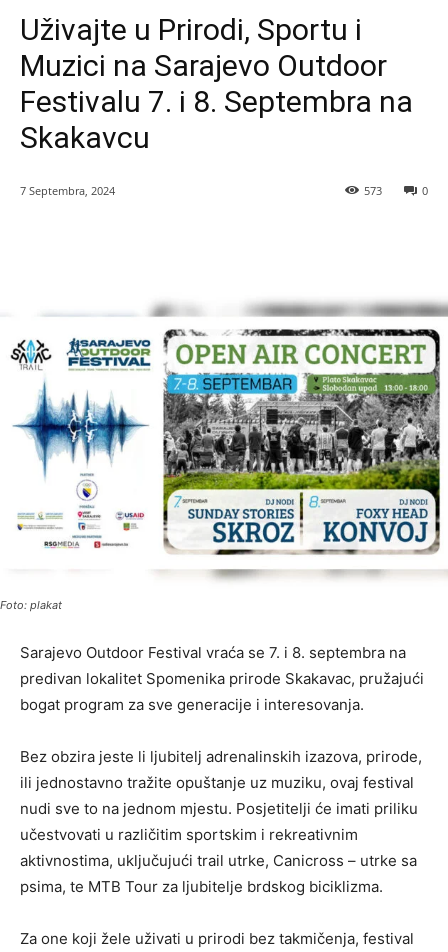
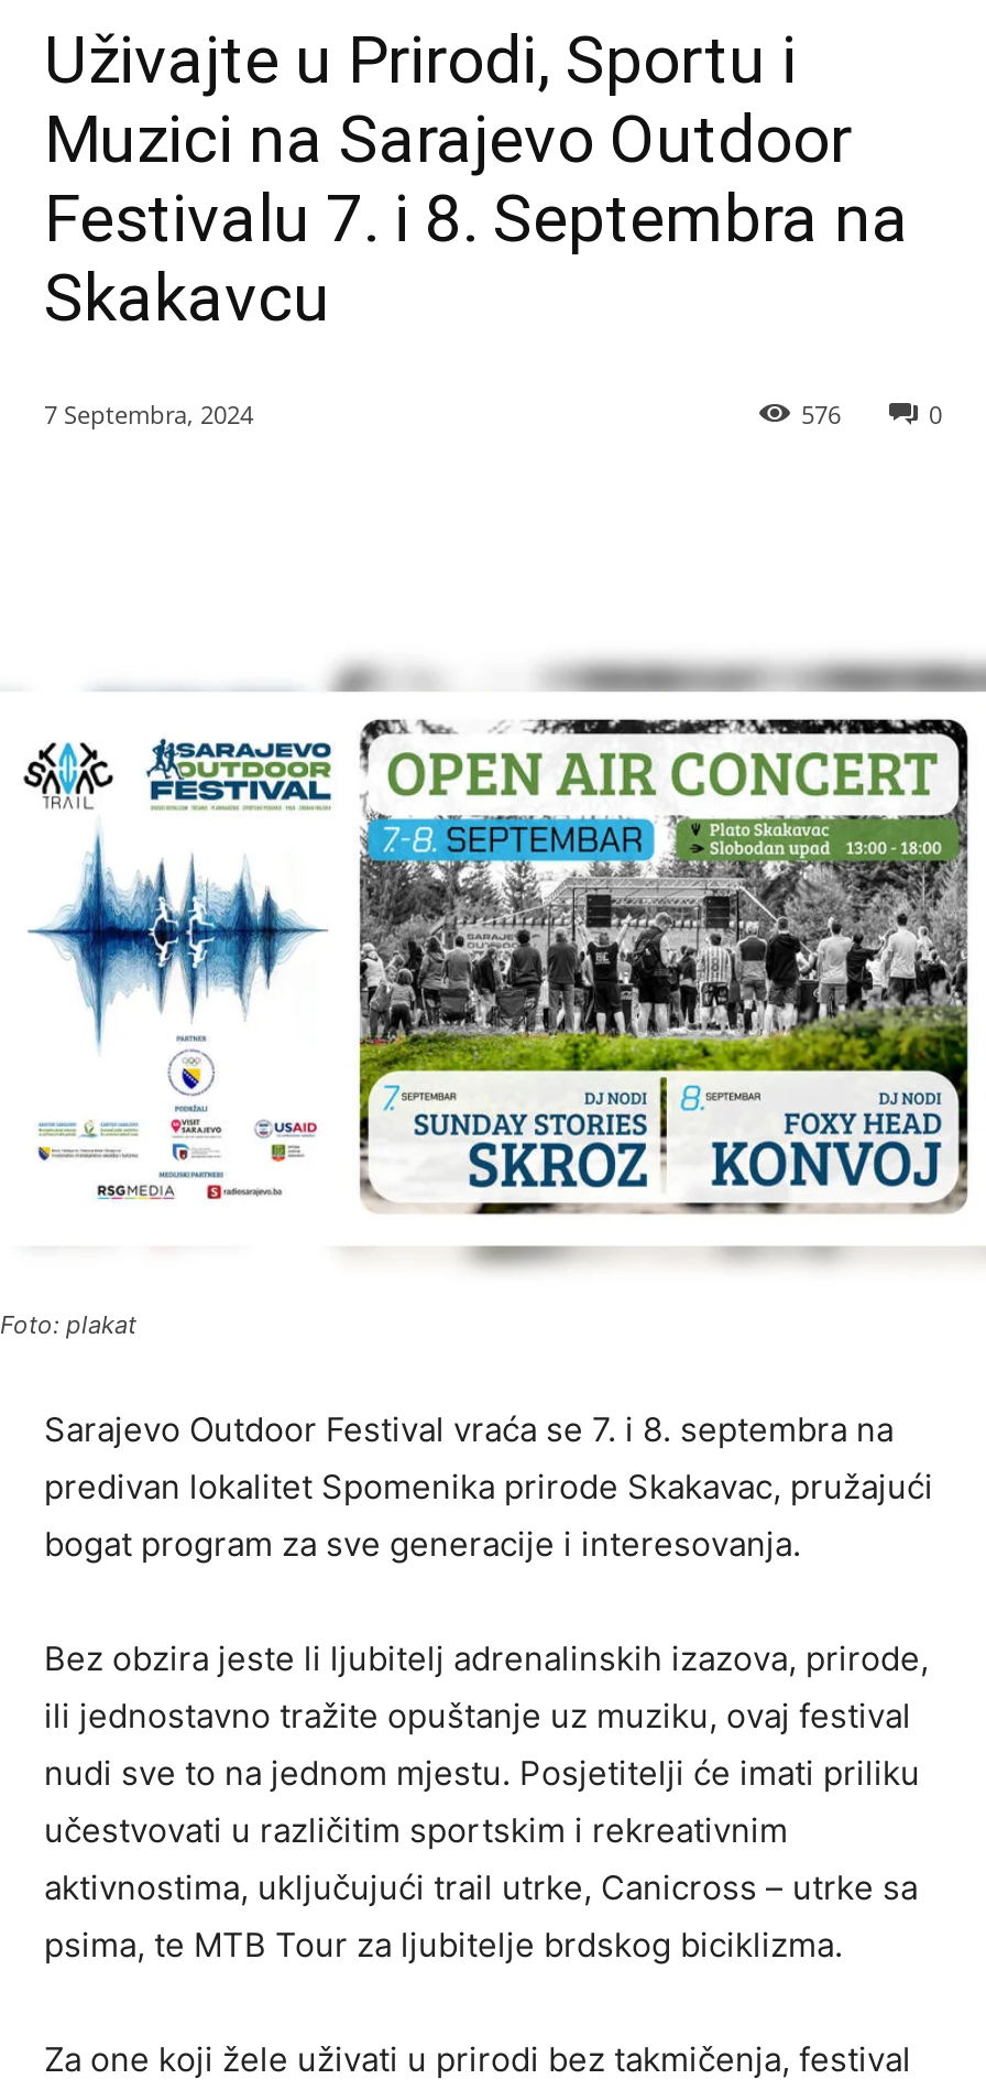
- 573
+ 576
